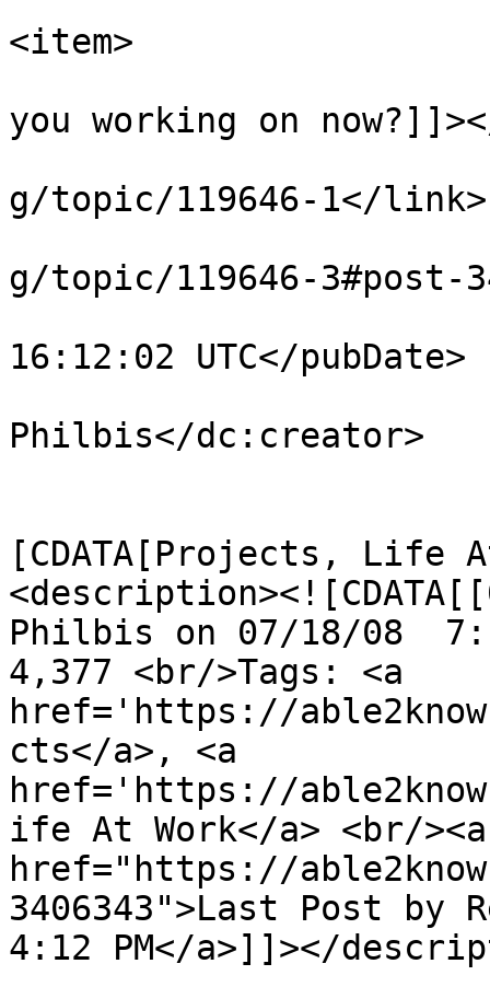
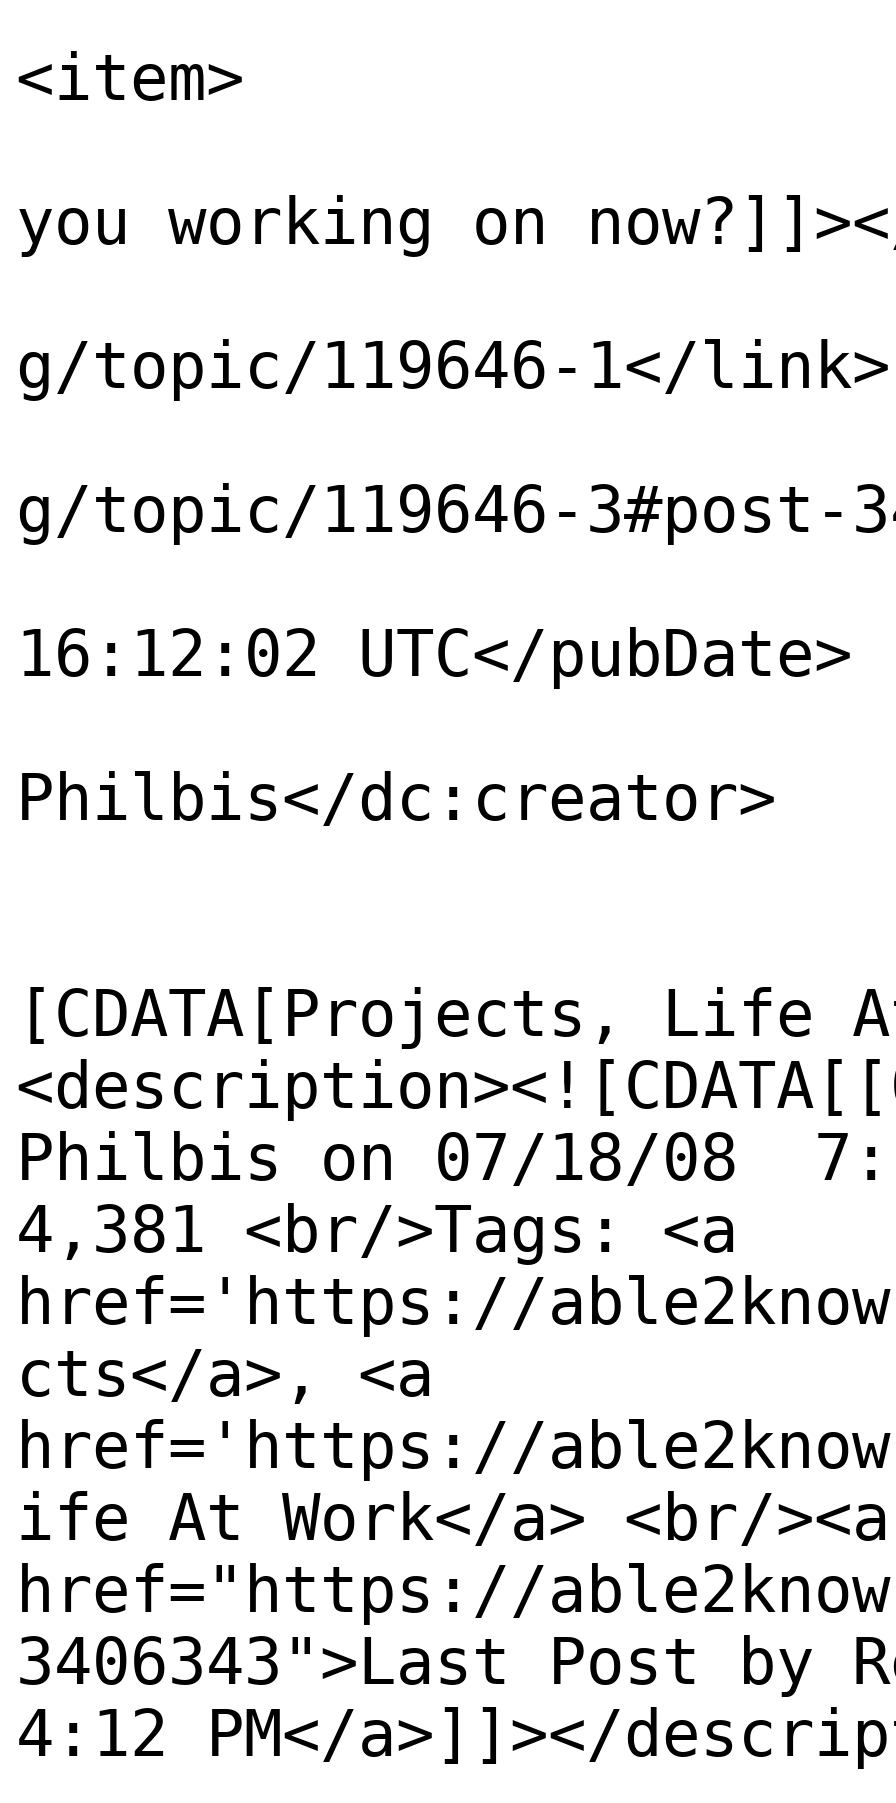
- 4,377 <br/>Tags: <a
+ 4,381 <br/>Tags: <a
